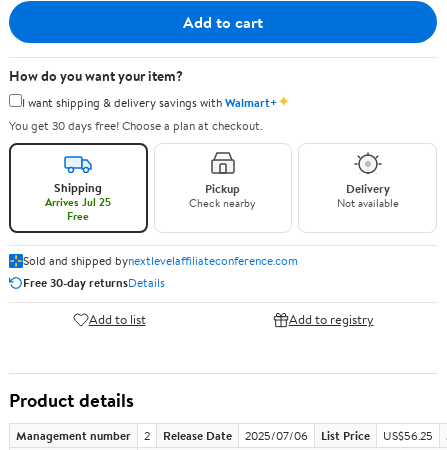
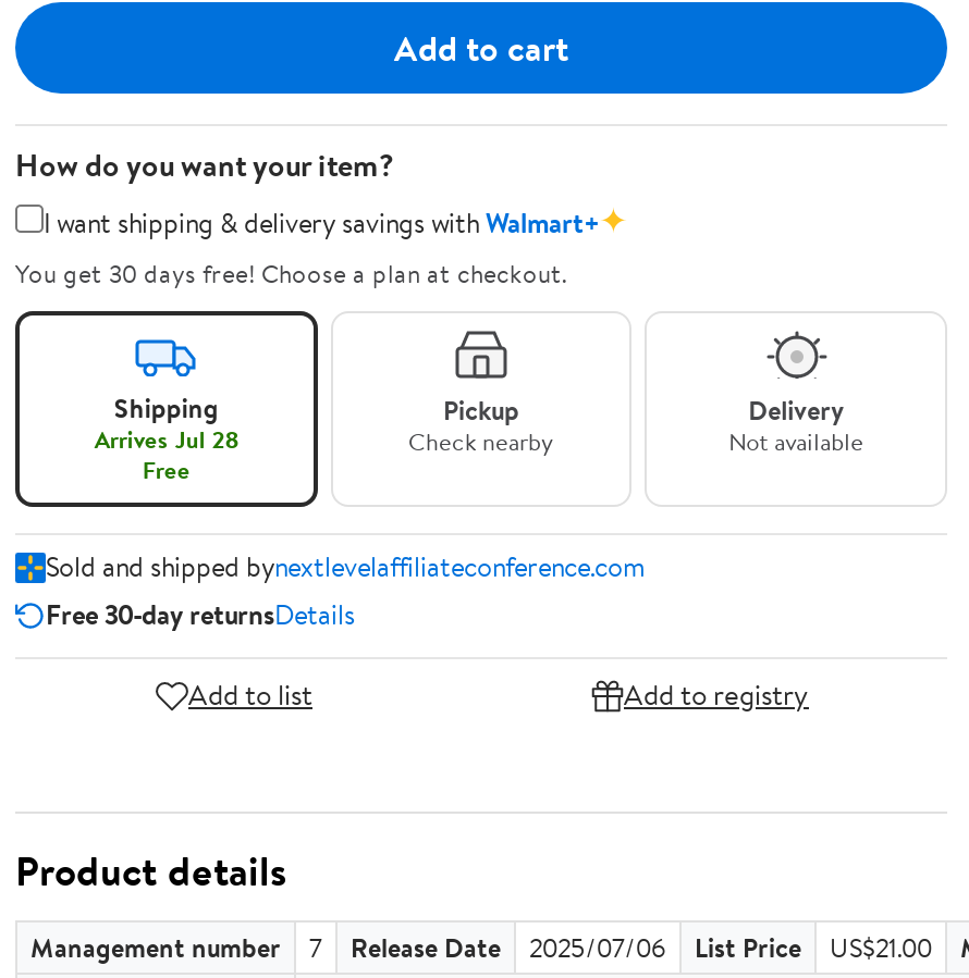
- Arrives Jul 25
+ Arrives Jul 28

- 2
+ 7

- US$56.25
+ US$21.00
